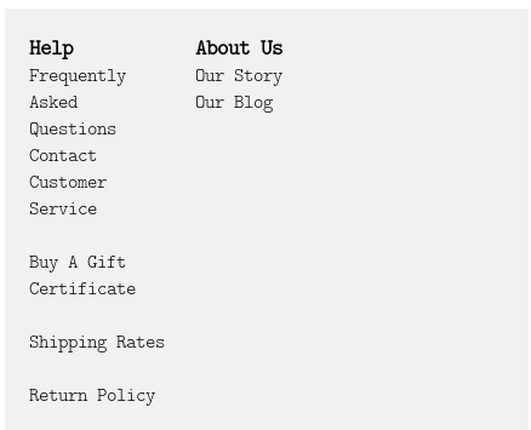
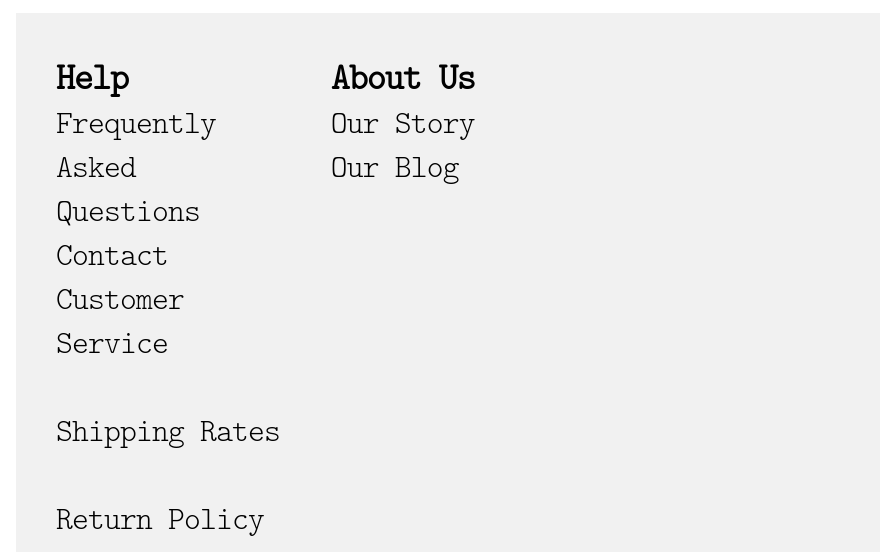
- Buy A Gift
- Certificate
